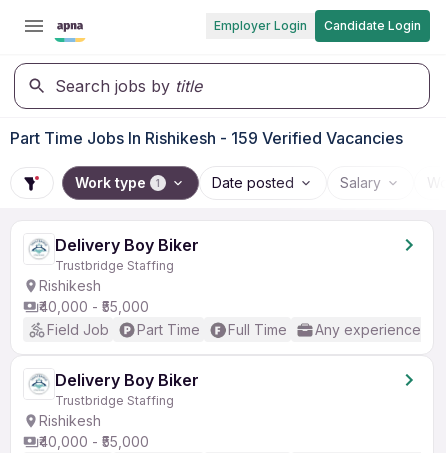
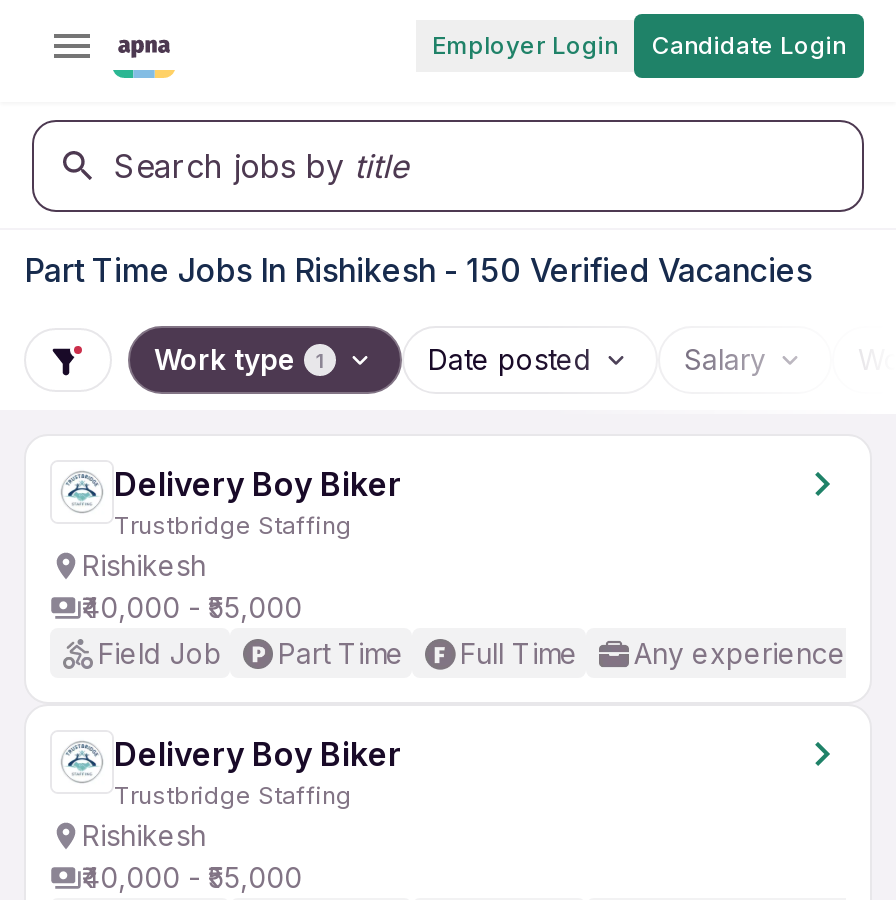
- Part Time Jobs In Rishikesh - 159 Verified Vacancies
+ Part Time Jobs In Rishikesh - 150 Verified Vacancies
